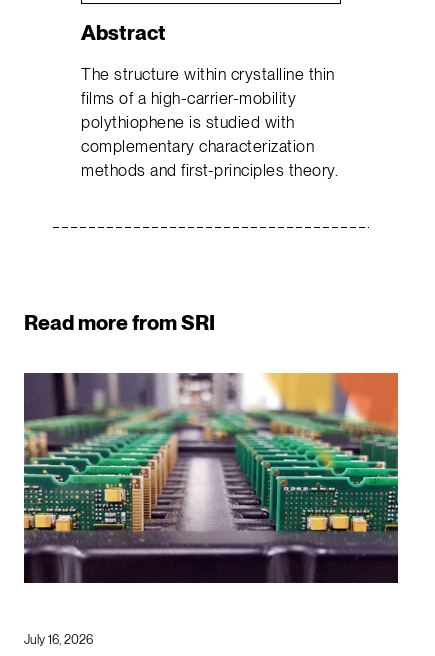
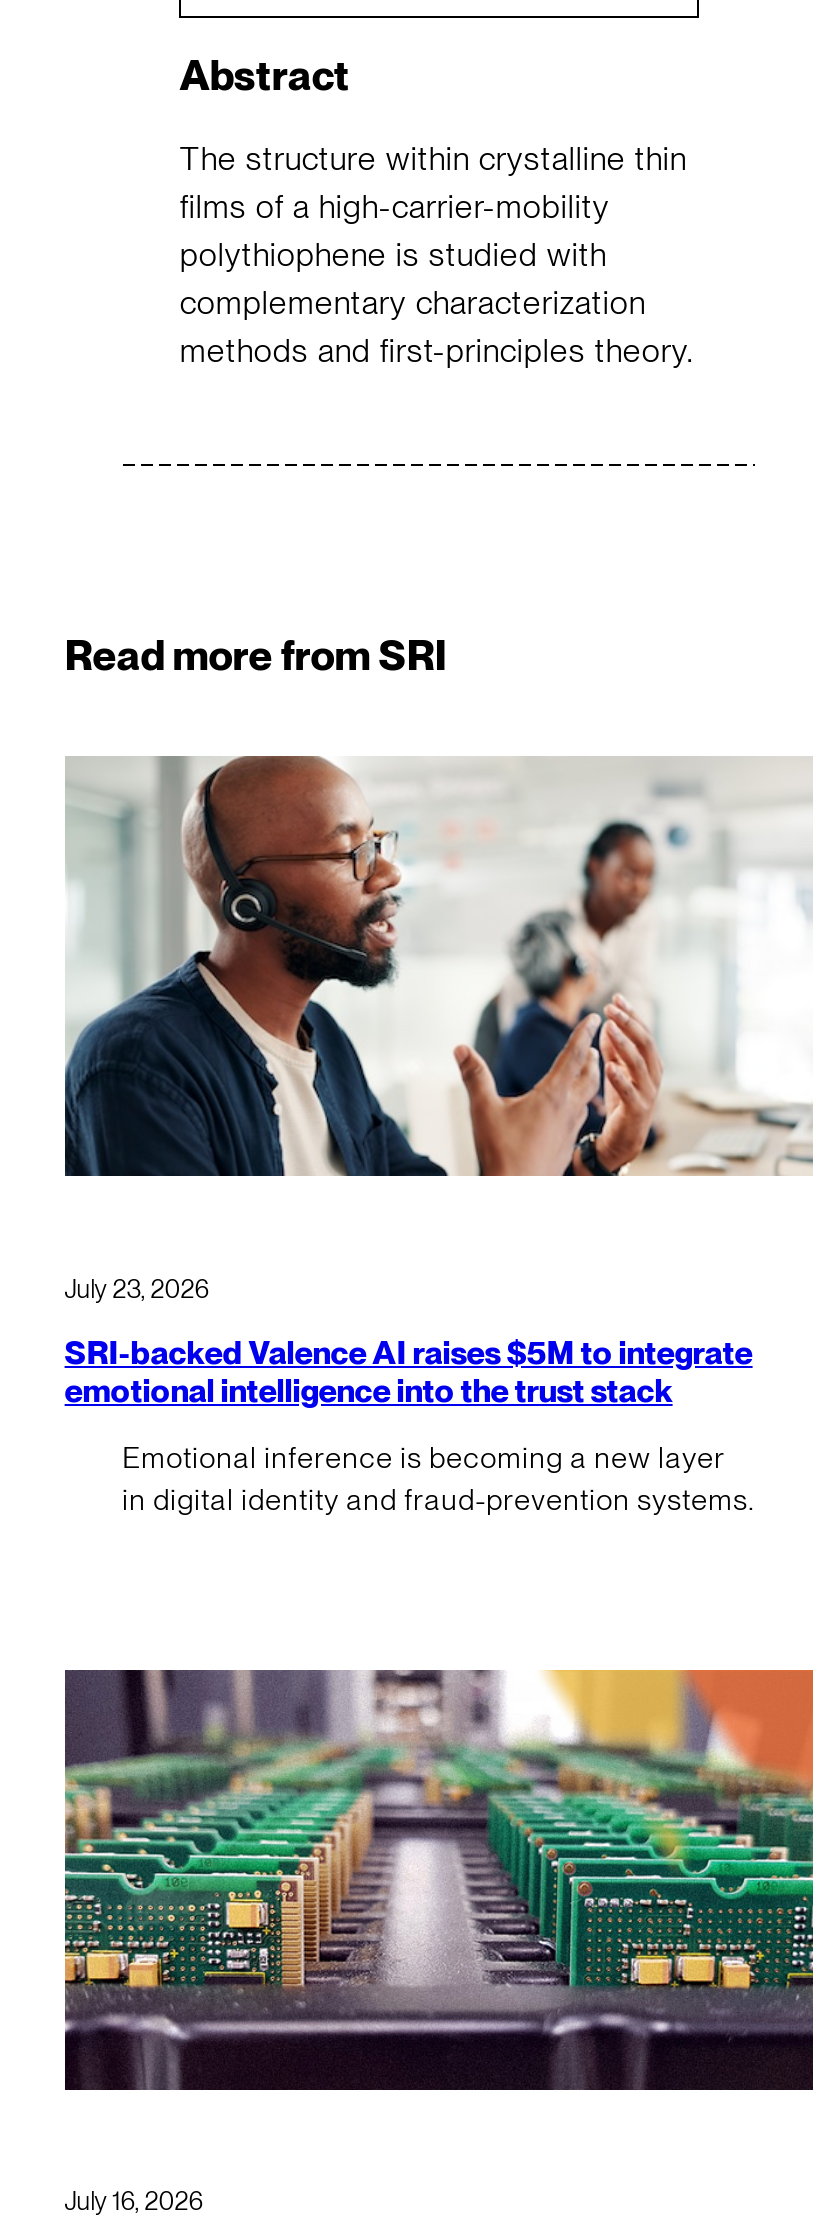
+ July 23, 2026
+ SRI-backed Valence AI raises $5M to integrate
+ emotional intelligence into the trust stack
+ Emotional inference is becoming a new layer
+ in digital identity and fraud-prevention systems.

+ [image]
